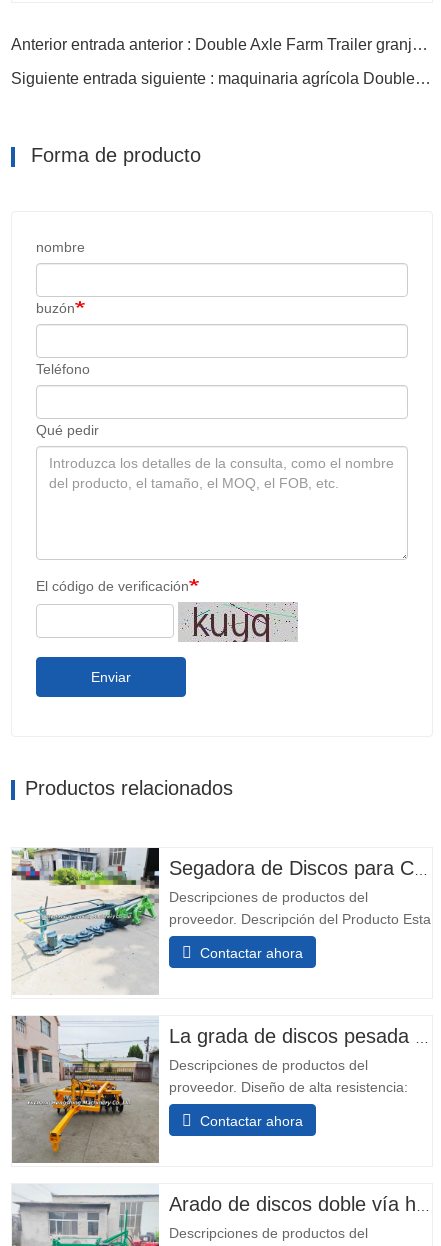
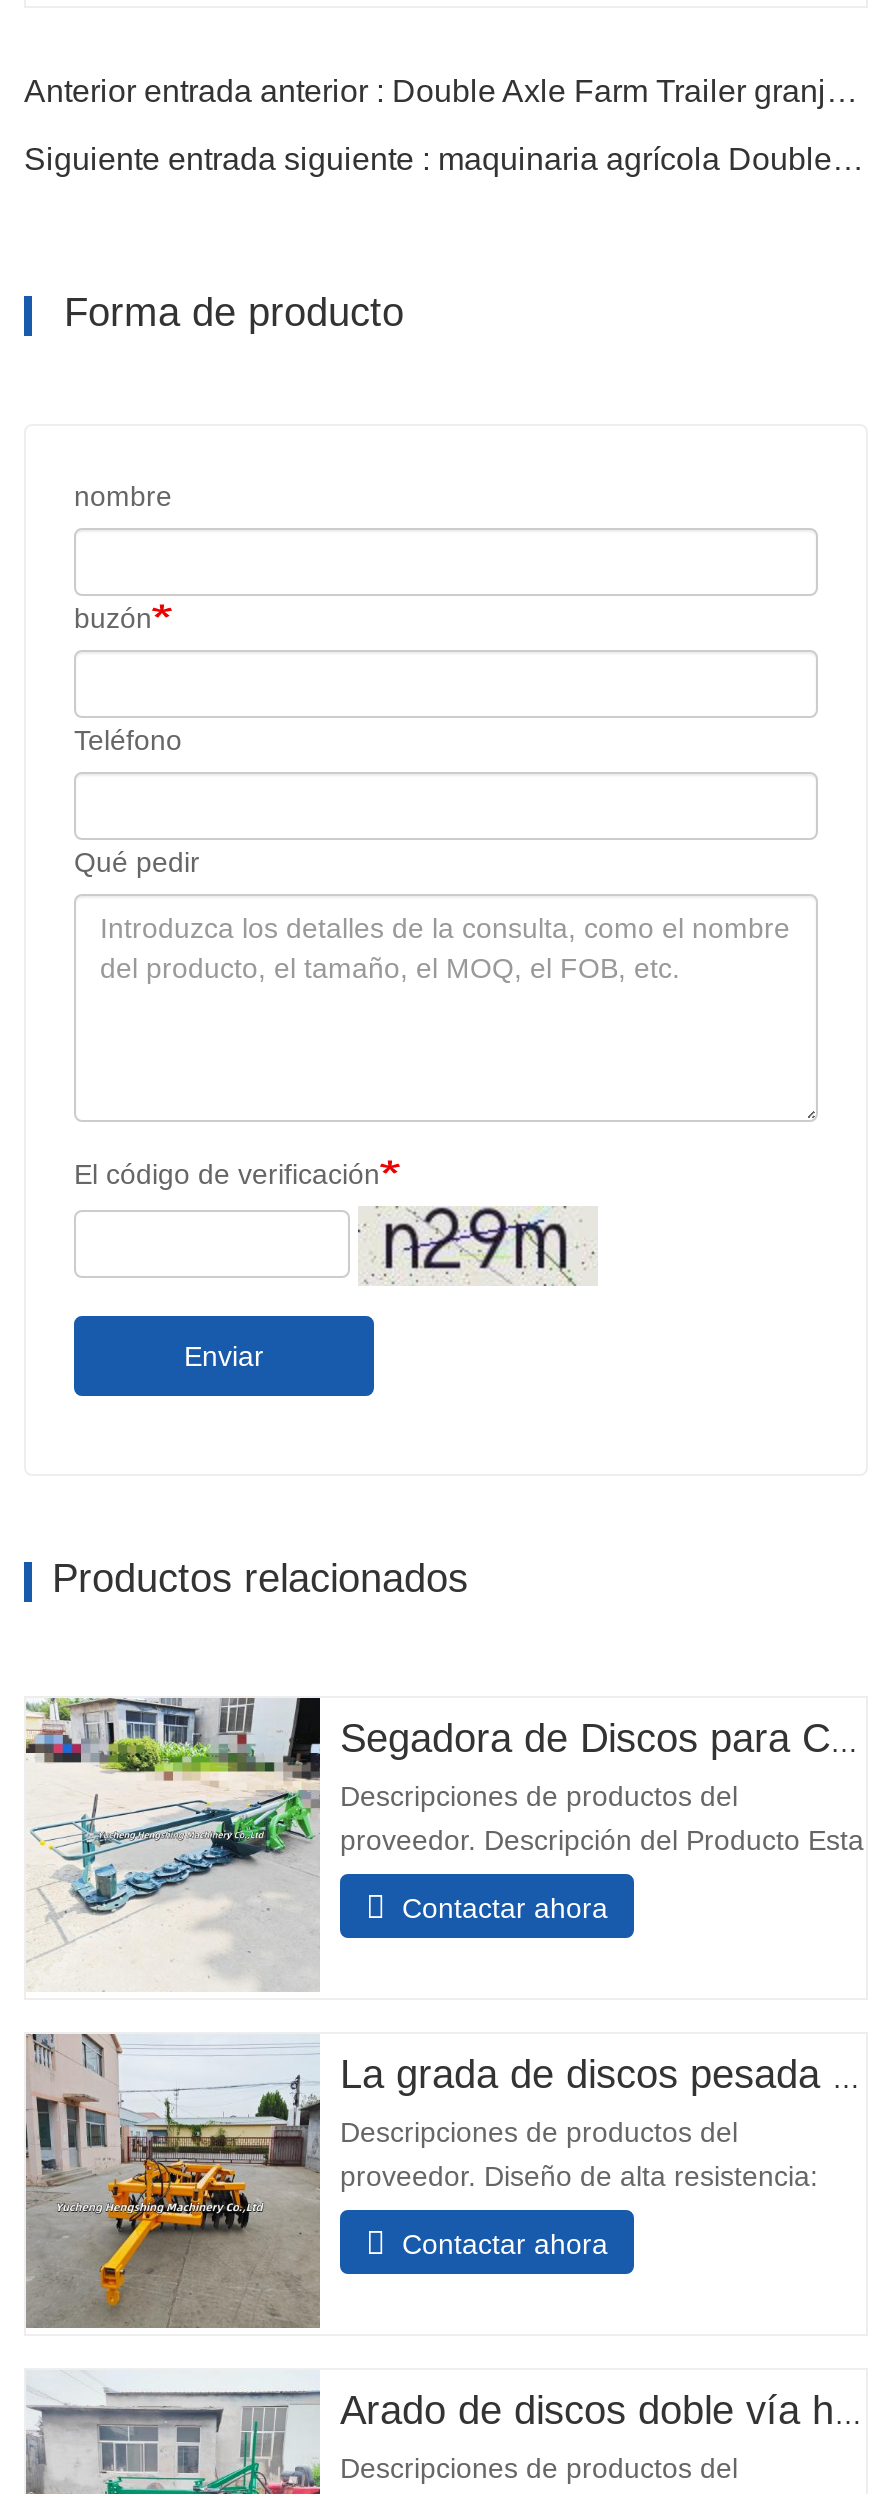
- [image]
+ [image]
